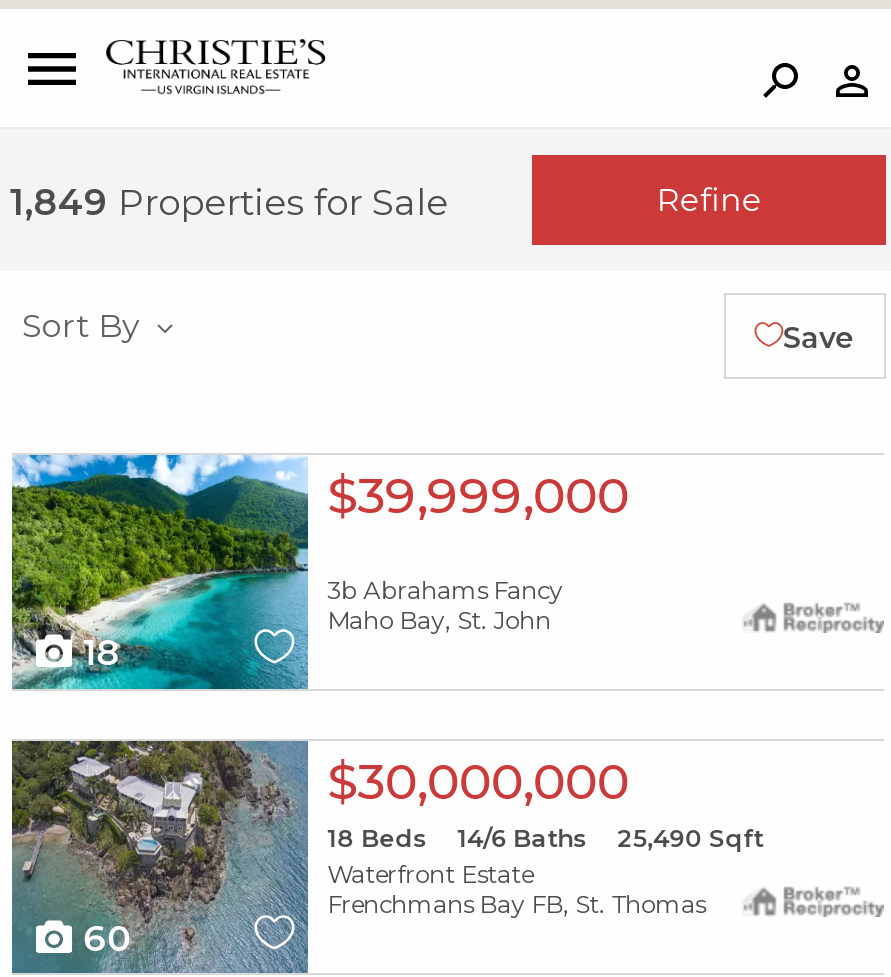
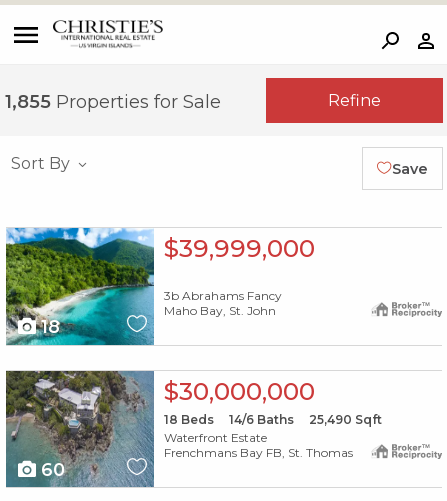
- 1,849 Properties for Sale
+ 1,855 Properties for Sale
